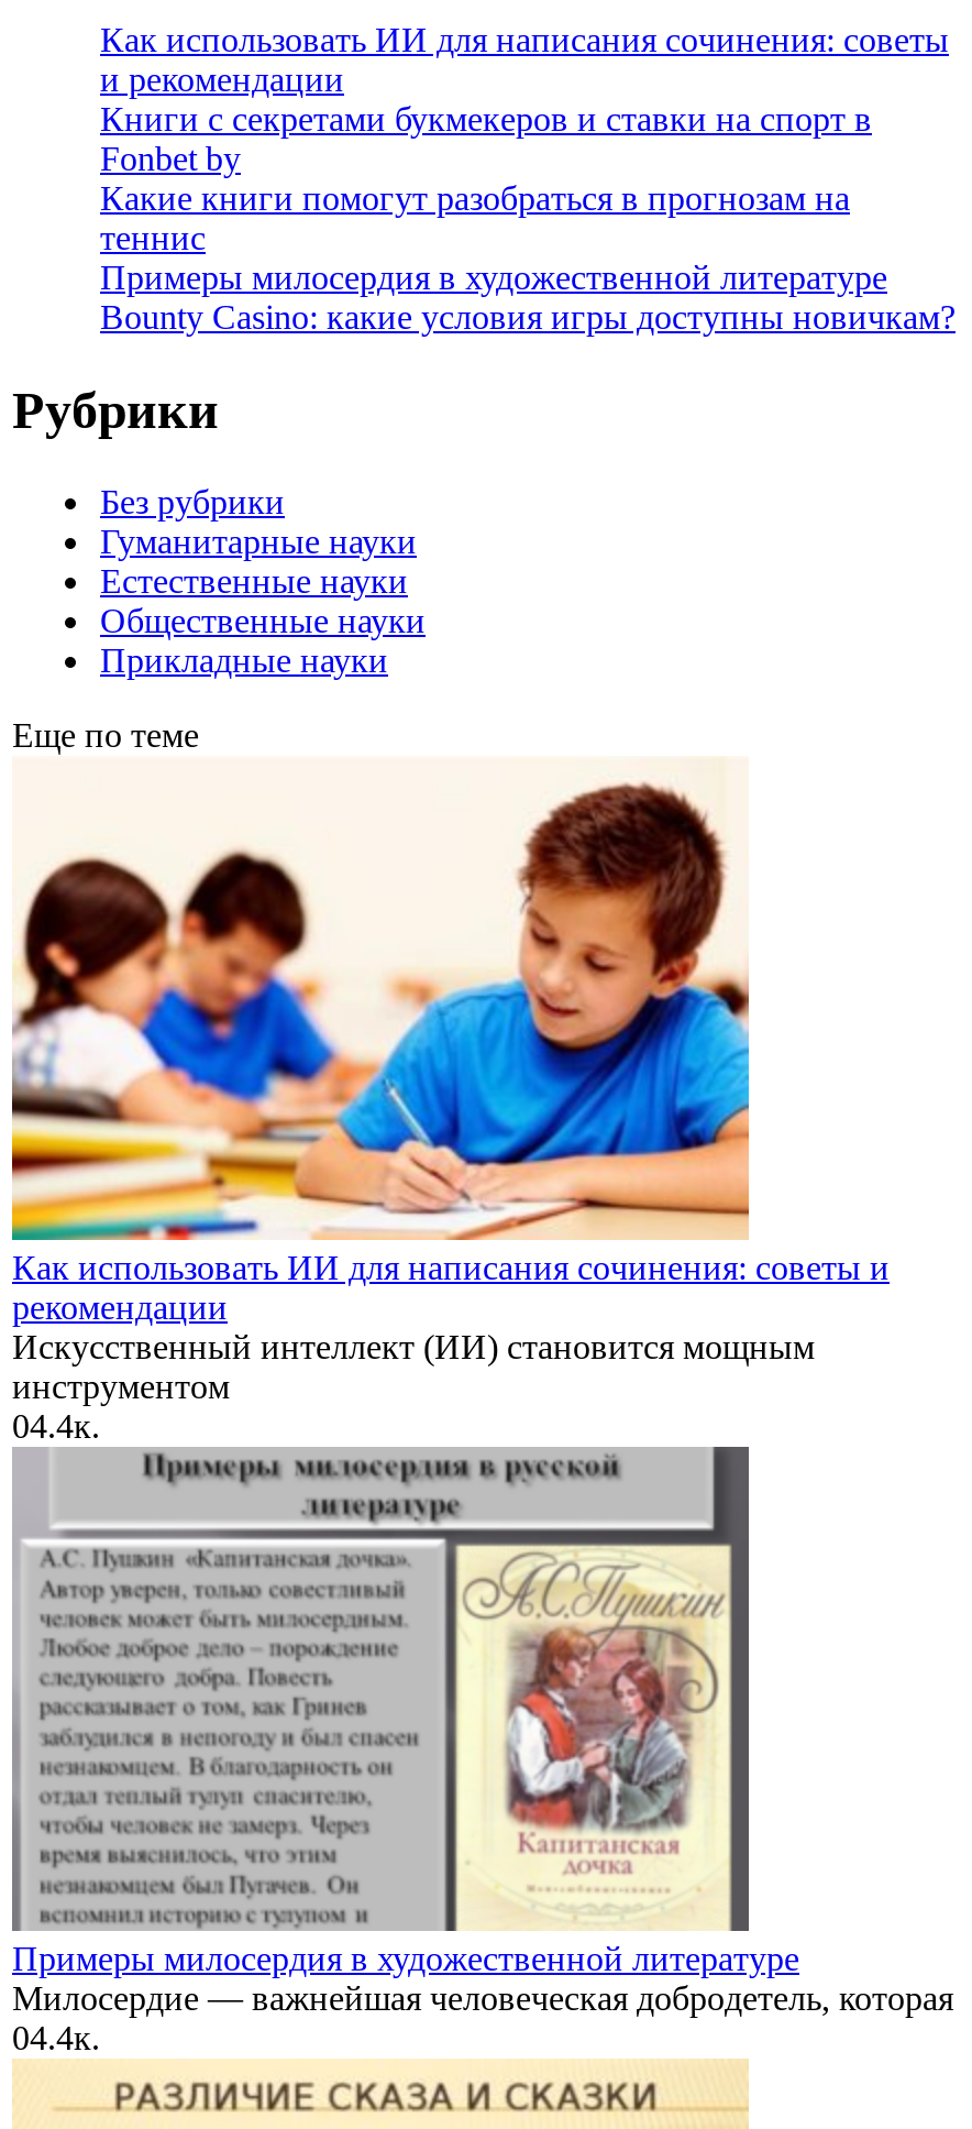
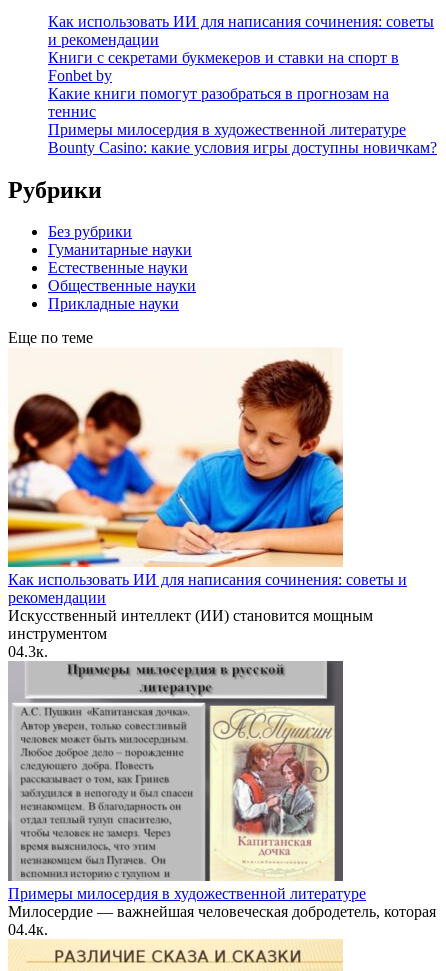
- 04.4к.
+ 04.3к.
